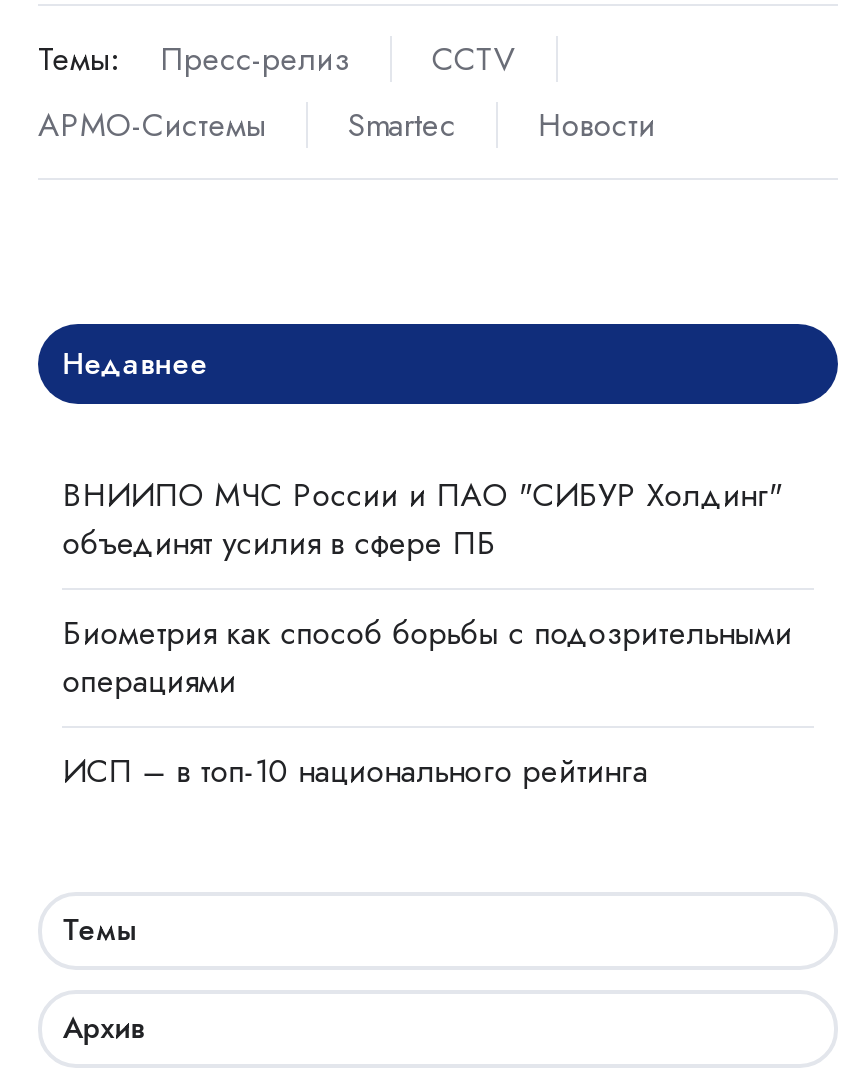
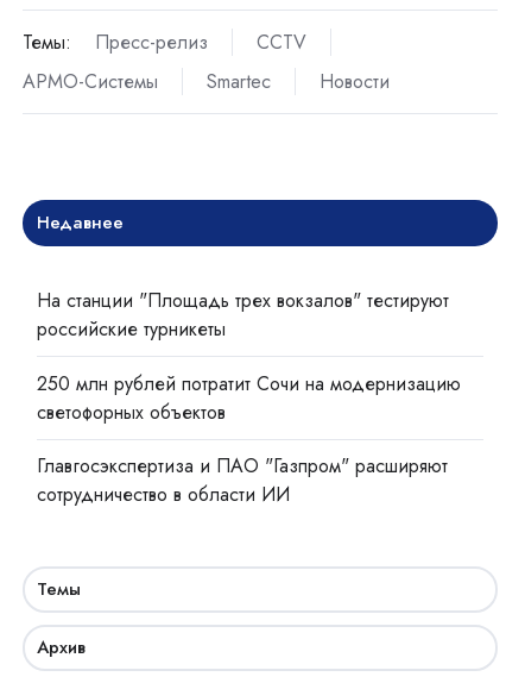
- ВНИИПО МЧС России и ПАО "СИБУР Холдинг"
- объединят усилия в сфере ПБ
+ На станции "Площадь трех вокзалов" тестируют
+ российские турникеты

- Биометрия как способ борьбы с подозрительными
- операциями
+ 250 млн рублей потратит Сочи на модернизацию
+ светофорных объектов

- ИСП – в топ-10 национального рейтинга
+ Главгосэкспертиза и ПАО "Газпром" расширяют
+ сотрудничество в области ИИ
